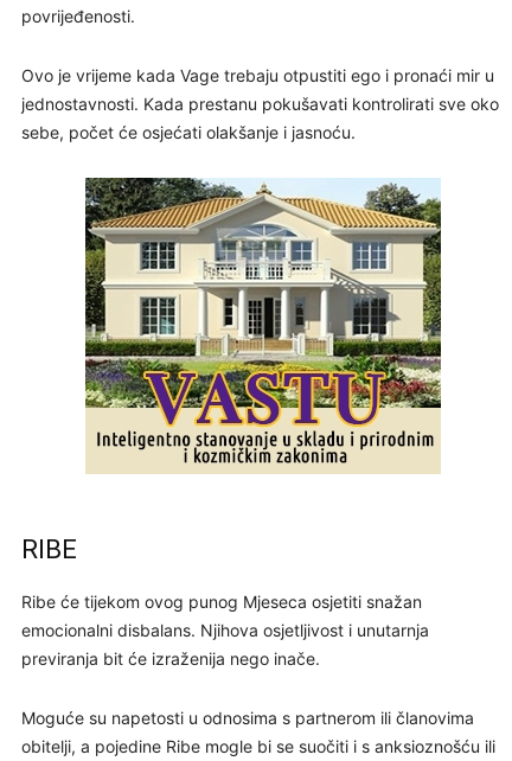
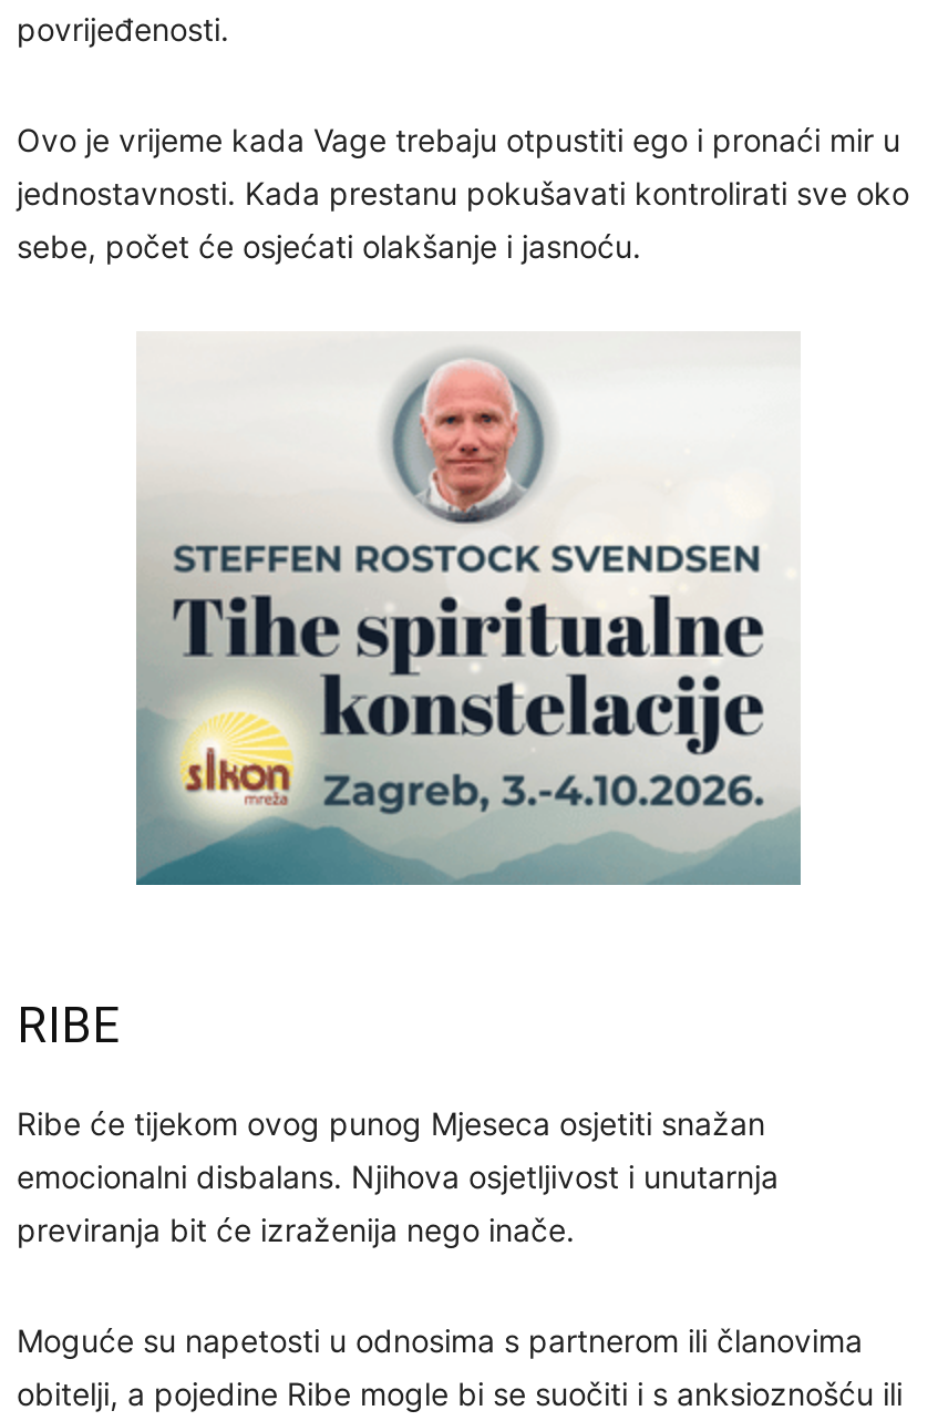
- [image]
+ [image]
